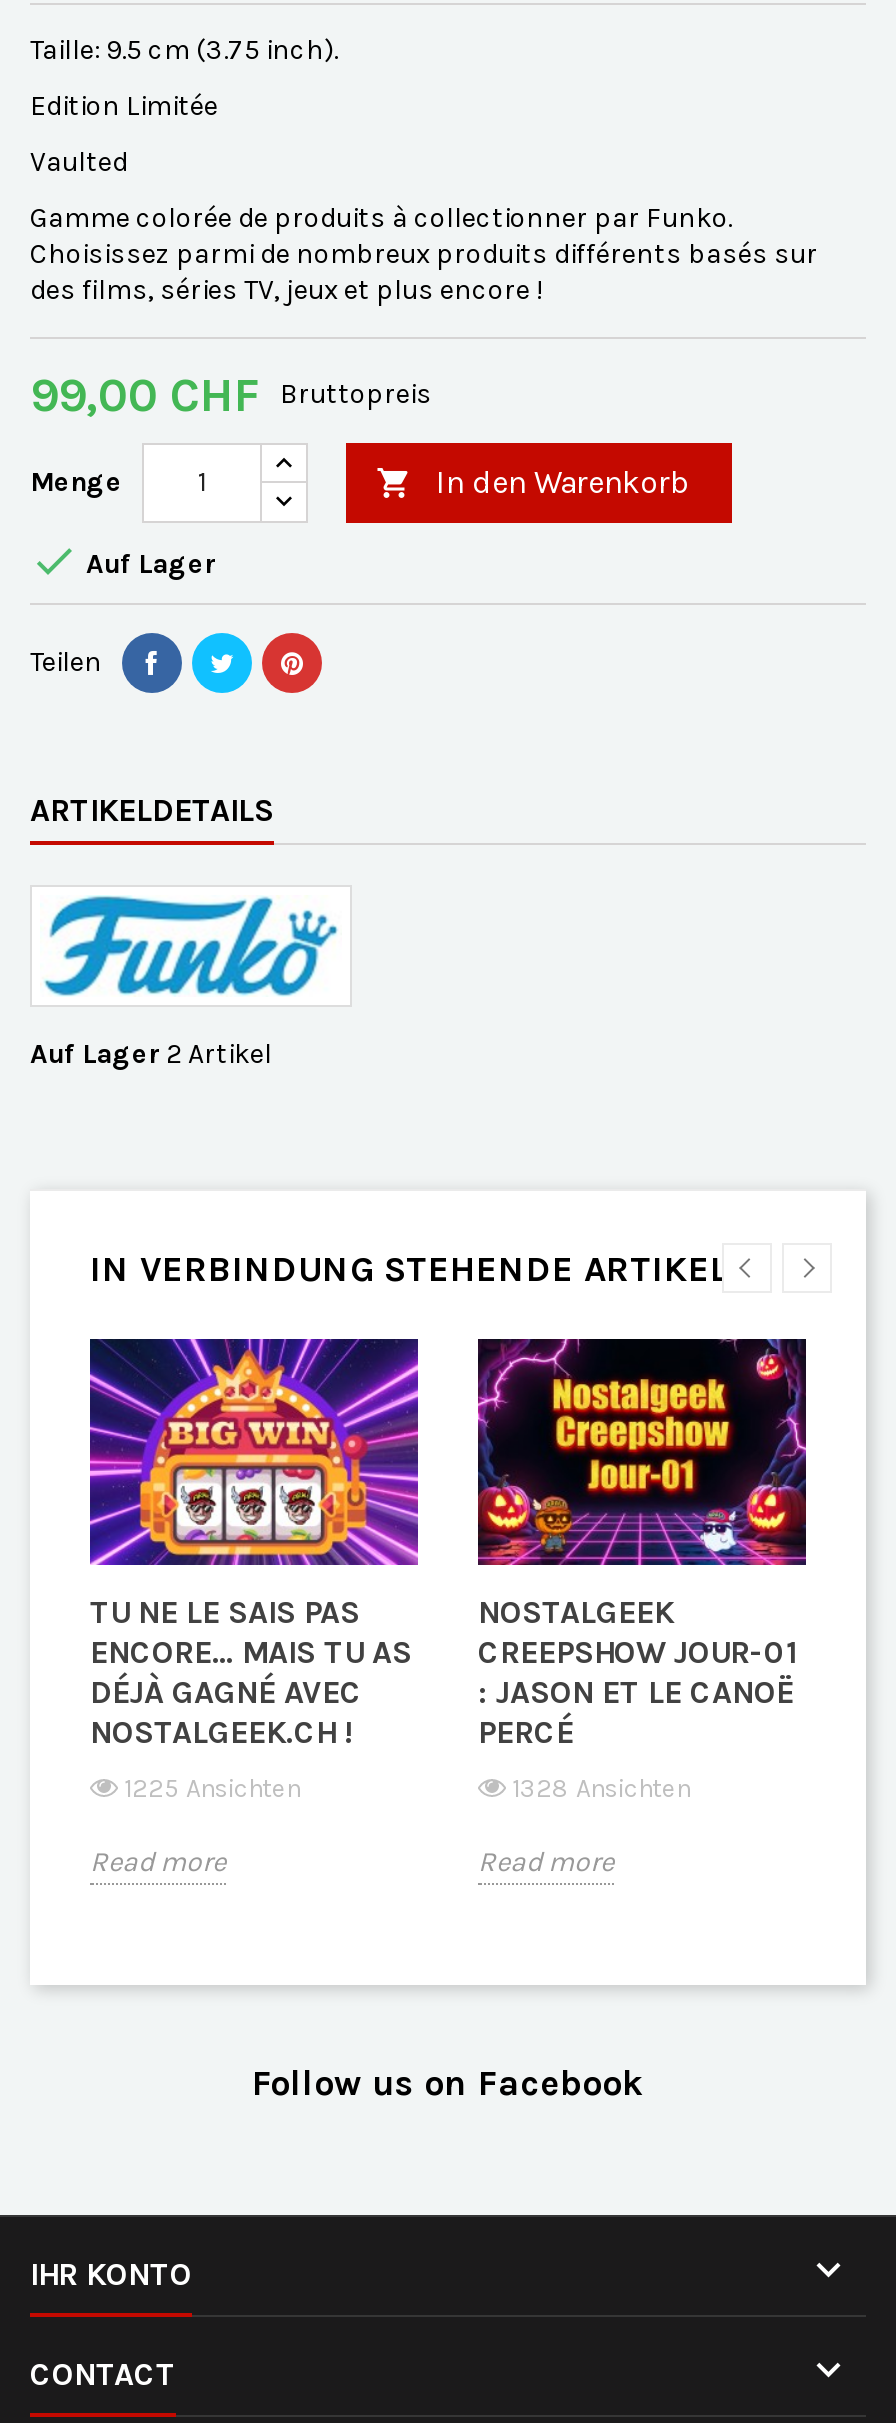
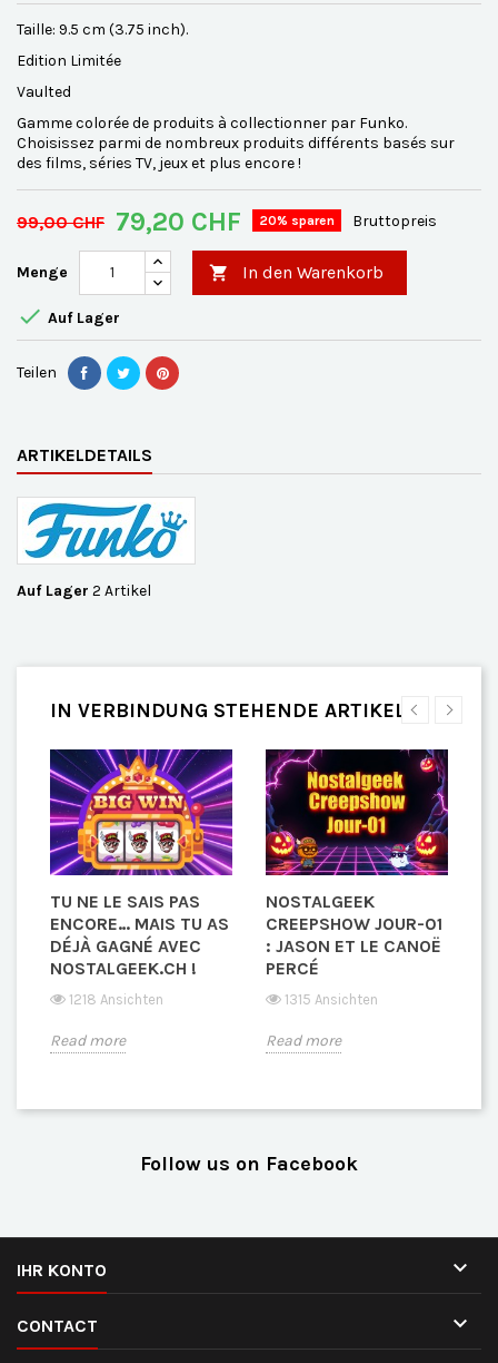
- 99,00 CHF Bruttopreis
+ 99,00 CHF 79,20 CHF
+ 20% sparen
+ Bruttopreis

- 1225 Ansichten
+ 1218 Ansichten

- 1328 Ansichten
+ 1315 Ansichten
